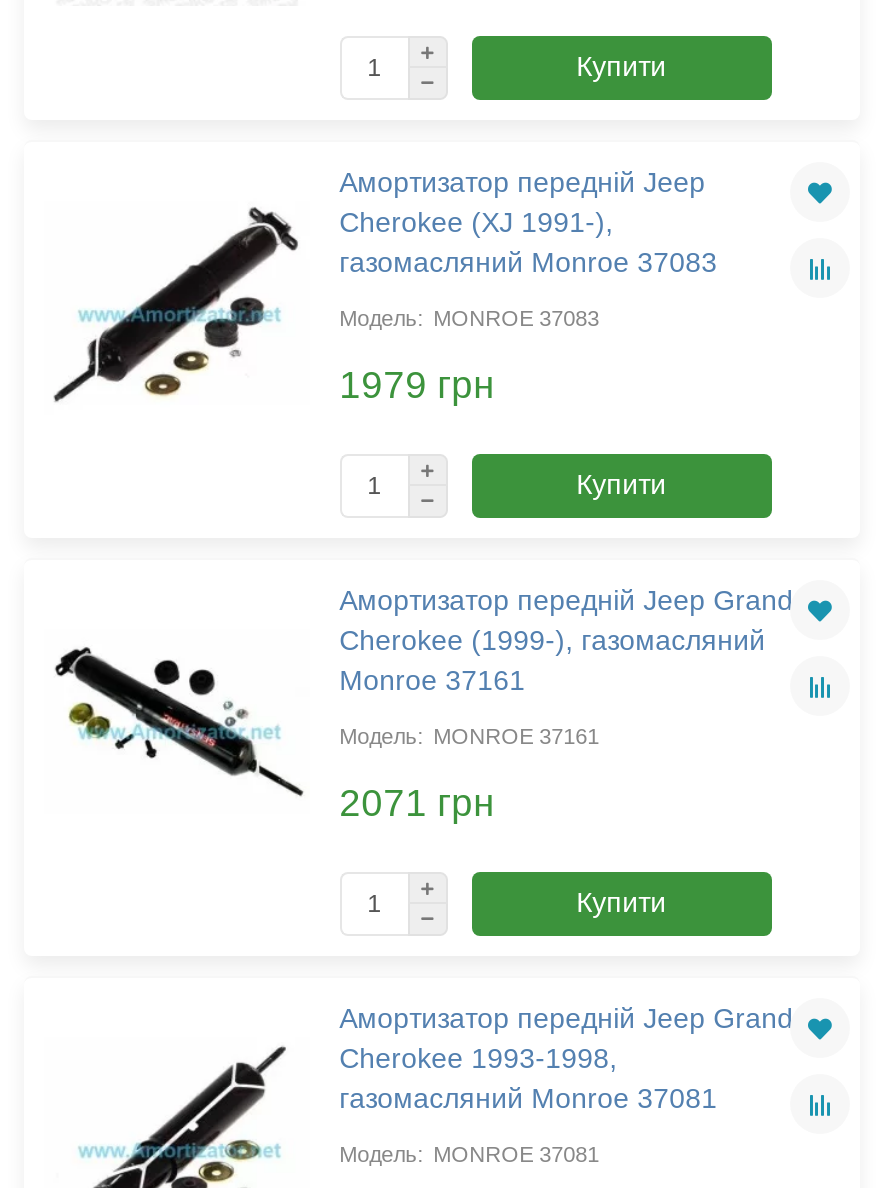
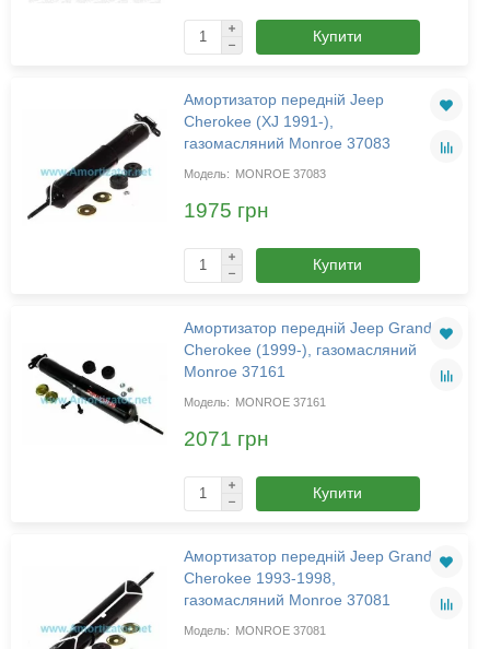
- 1979 грн
+ 1975 грн
